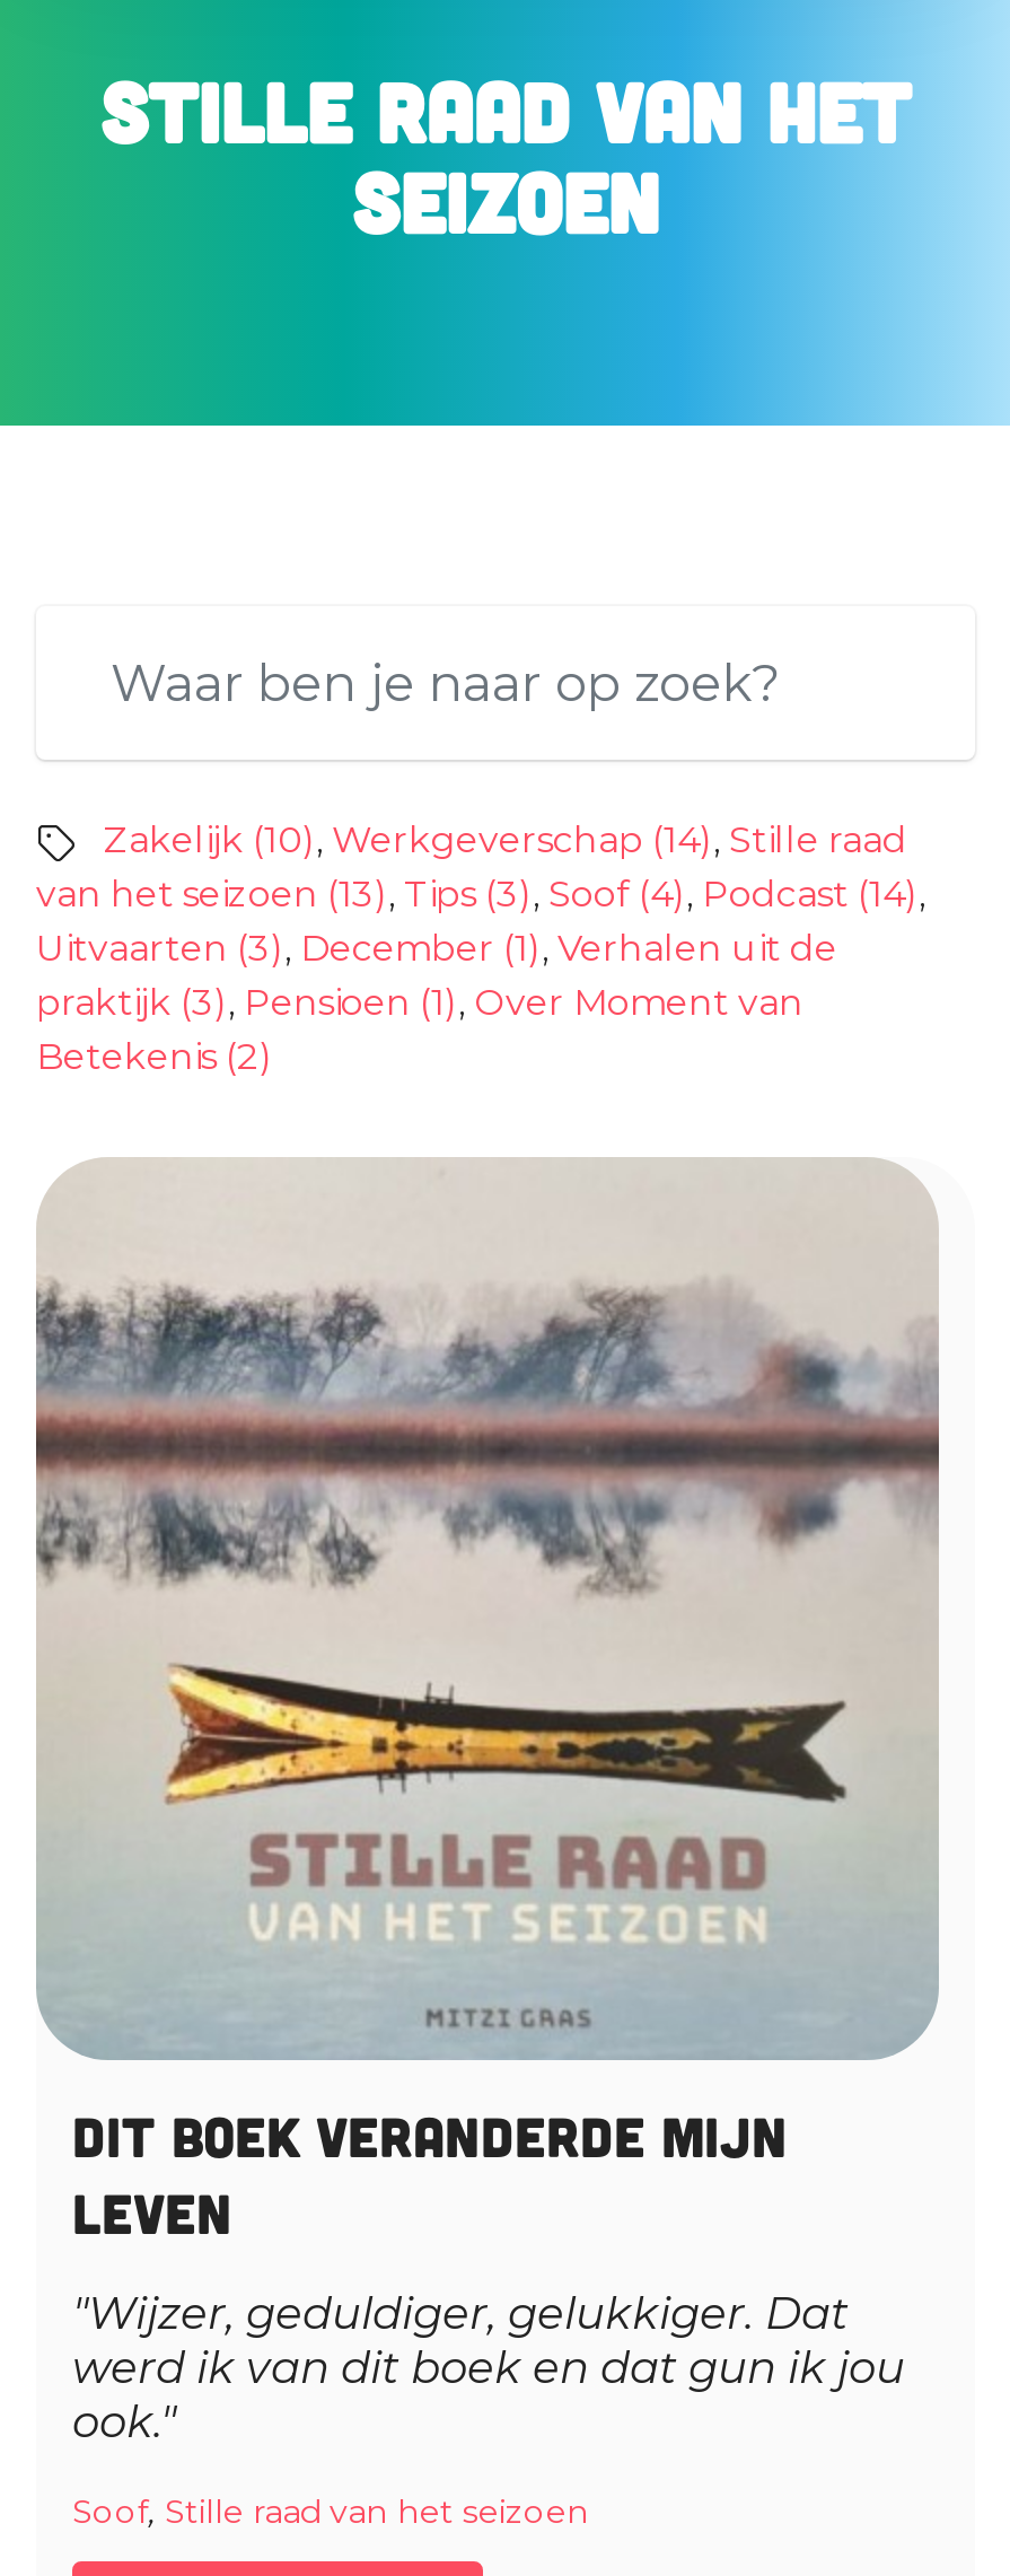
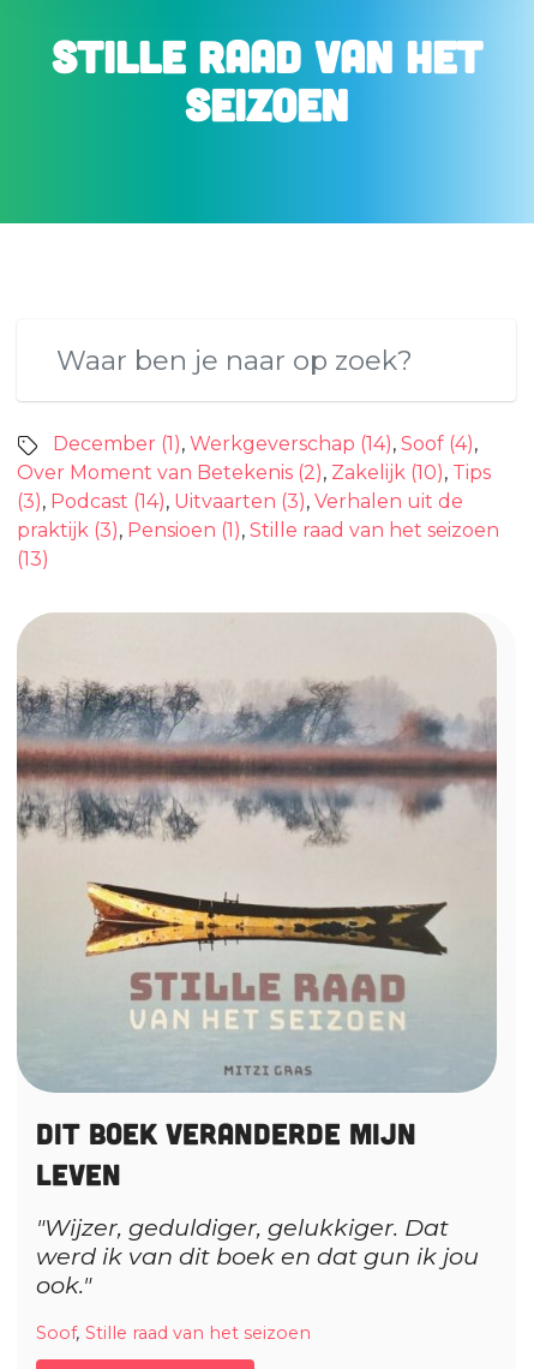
- Zakelijk (10), Werkgeverschap (14), Stille raad
- van het seizoen (13), Tips (3), Soof (4), Podcast (14),
- Uitvaarten (3), December (1), Verhalen uit de
- praktijk (3), Pensioen (1), Over Moment van
- Betekenis (2)
+ December (1), Werkgeverschap (14), Soof (4),
+ Over Moment van Betekenis (2), Zakelijk (10), Tips
+ (3), Podcast (14), Uitvaarten (3), Verhalen uit de
+ praktijk (3), Pensioen (1), Stille raad van het seizoen
+ (13)
